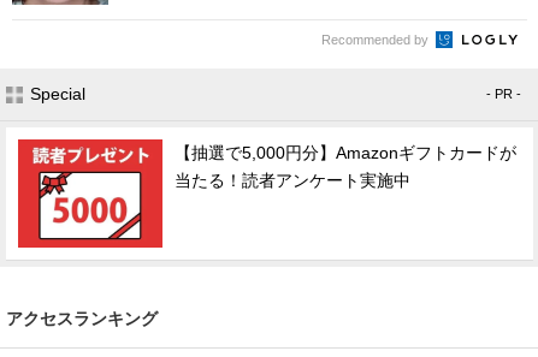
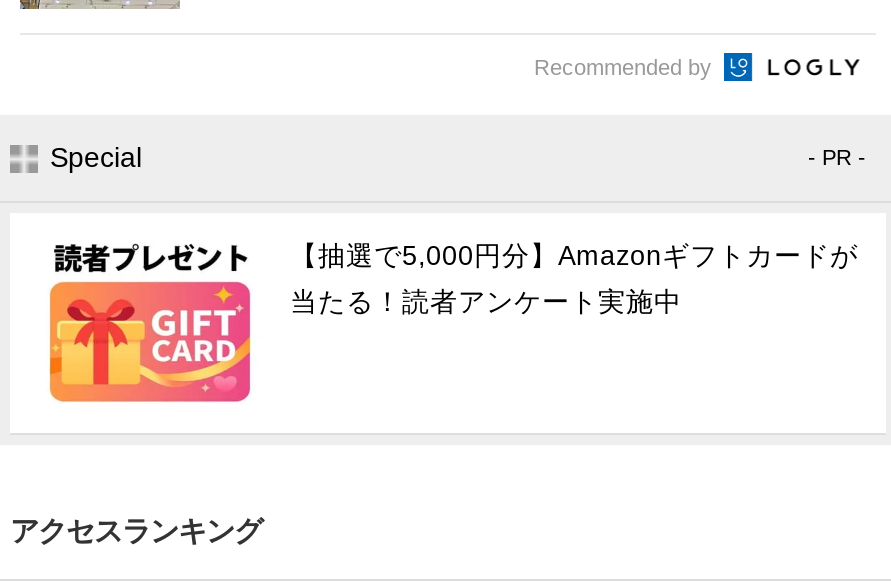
- [image]
+ [image]
